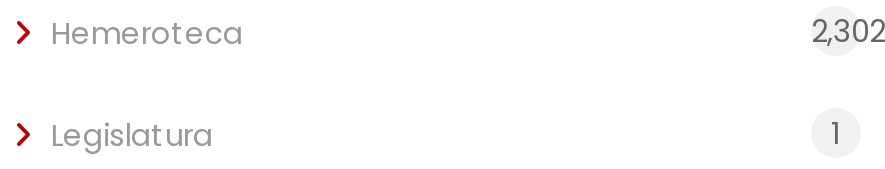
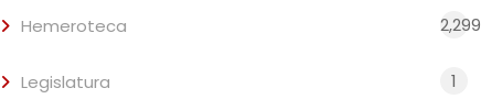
- 2,302
+ 2,299
